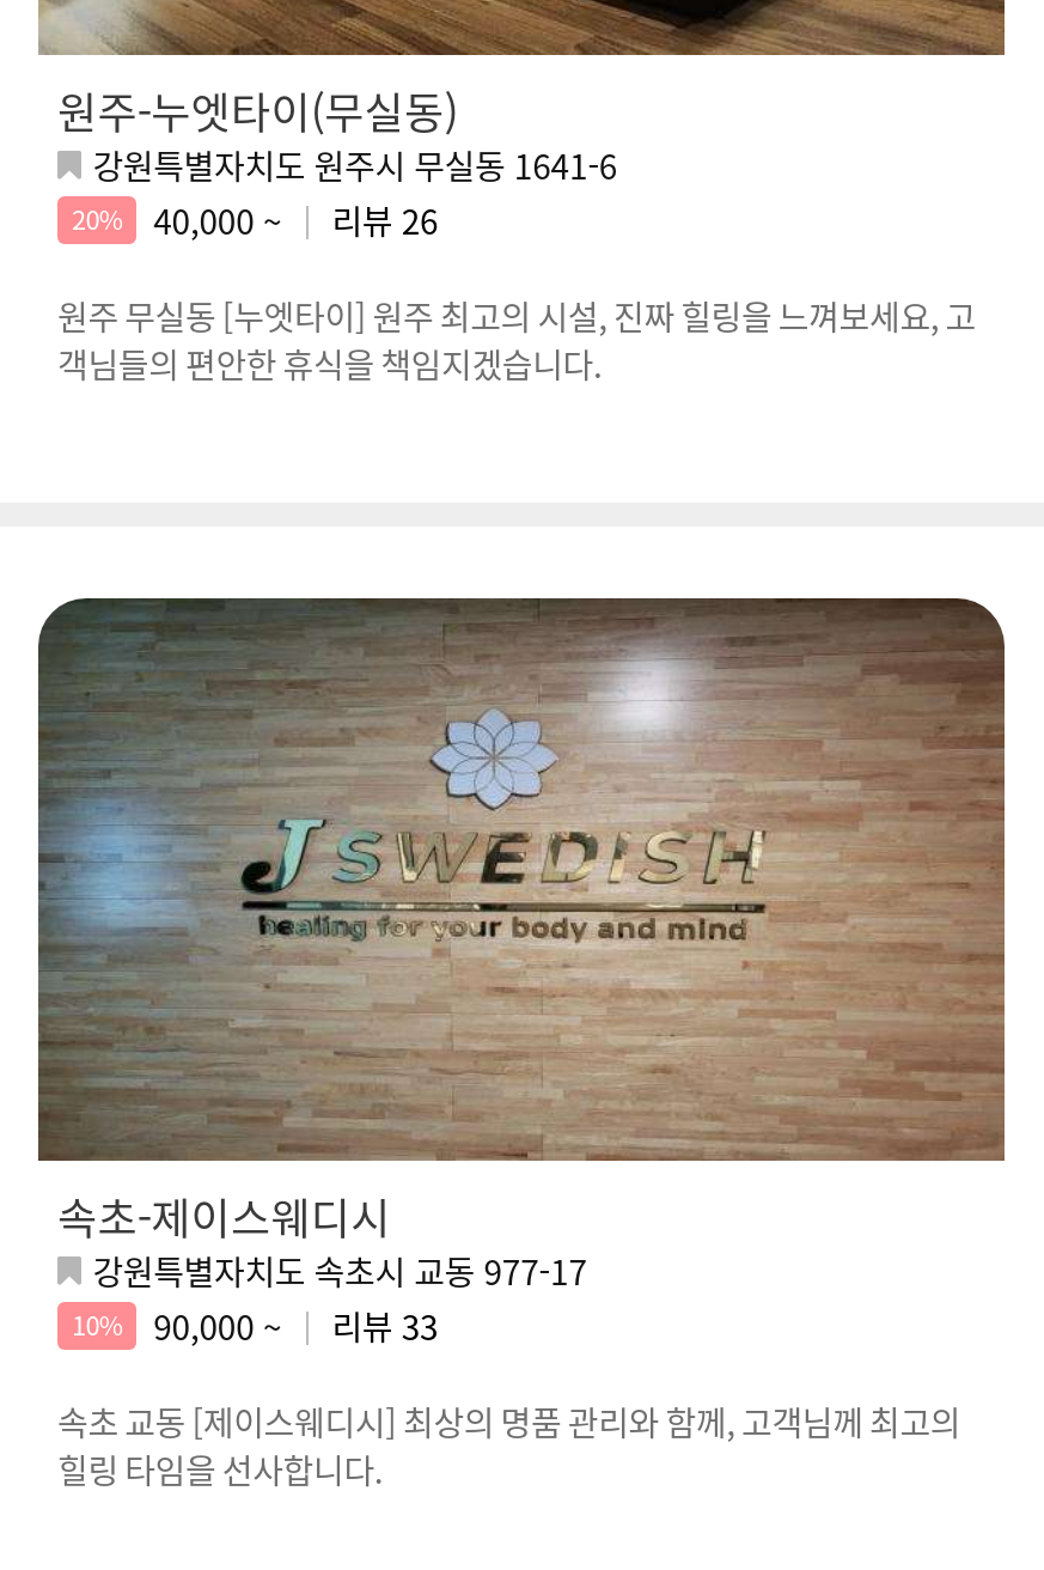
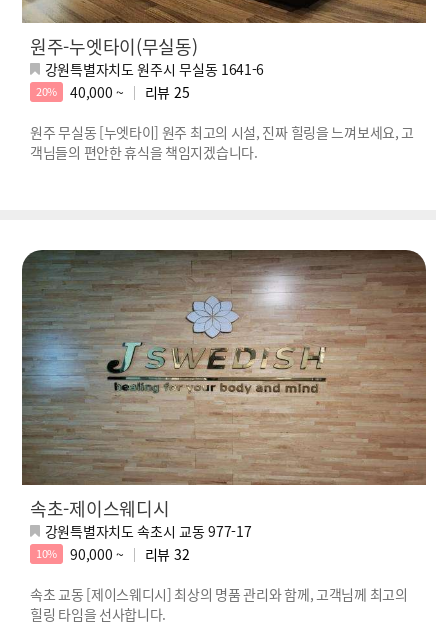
- 20% 40,000 ~ 리뷰 26
+ 20% 40,000 ~ 리뷰 25

- 10% 90,000 ~ 리뷰 33
+ 10% 90,000 ~ 리뷰 32
